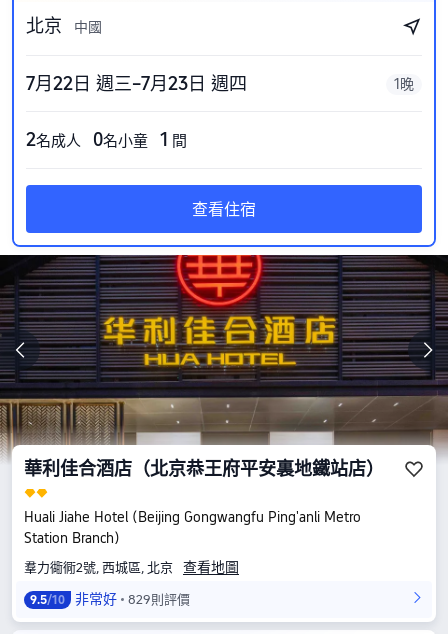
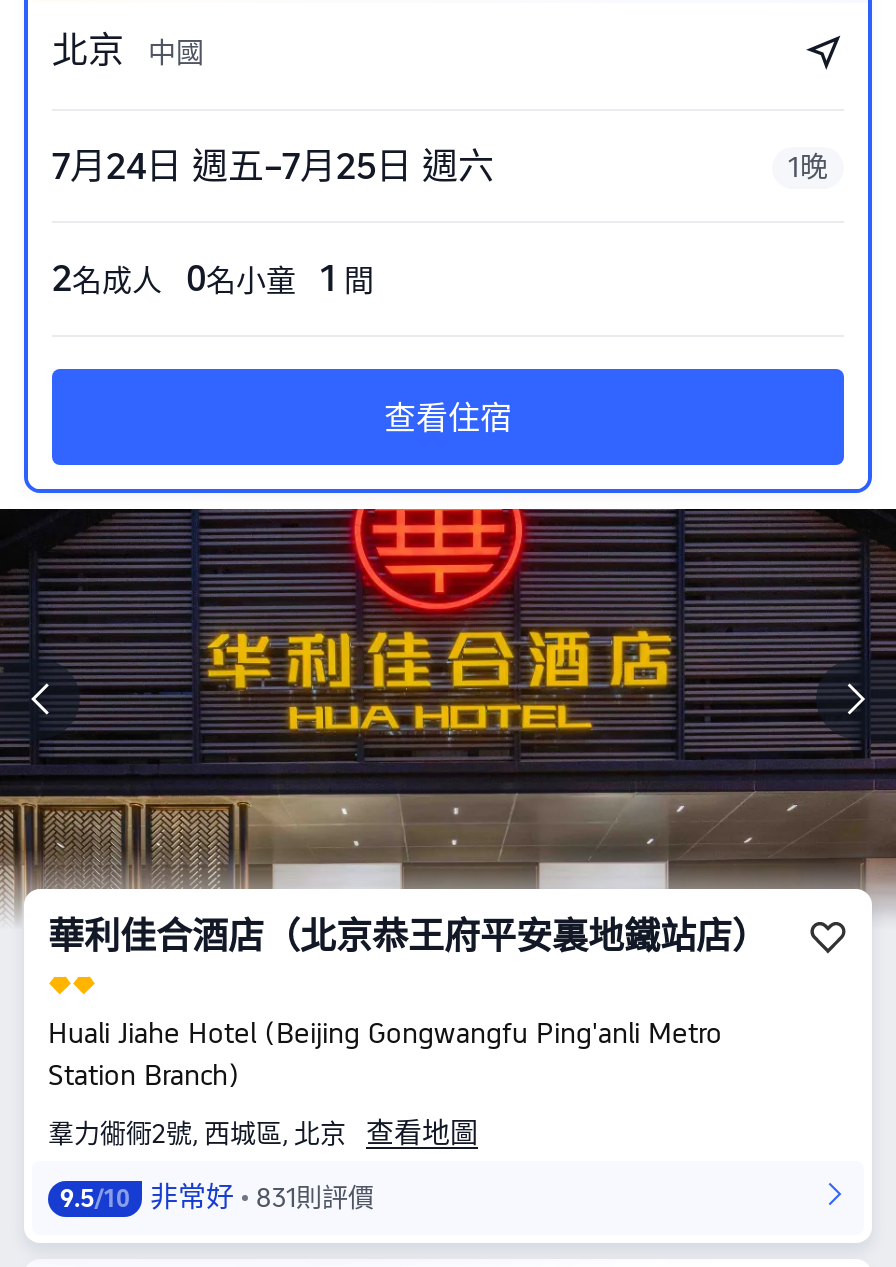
- 7月22日 週三–7月23日 週四
+ 7月24日 週五–7月25日 週六

- 9.5/10 非常好 829則評價
+ 9.5/10 非常好 831則評價
